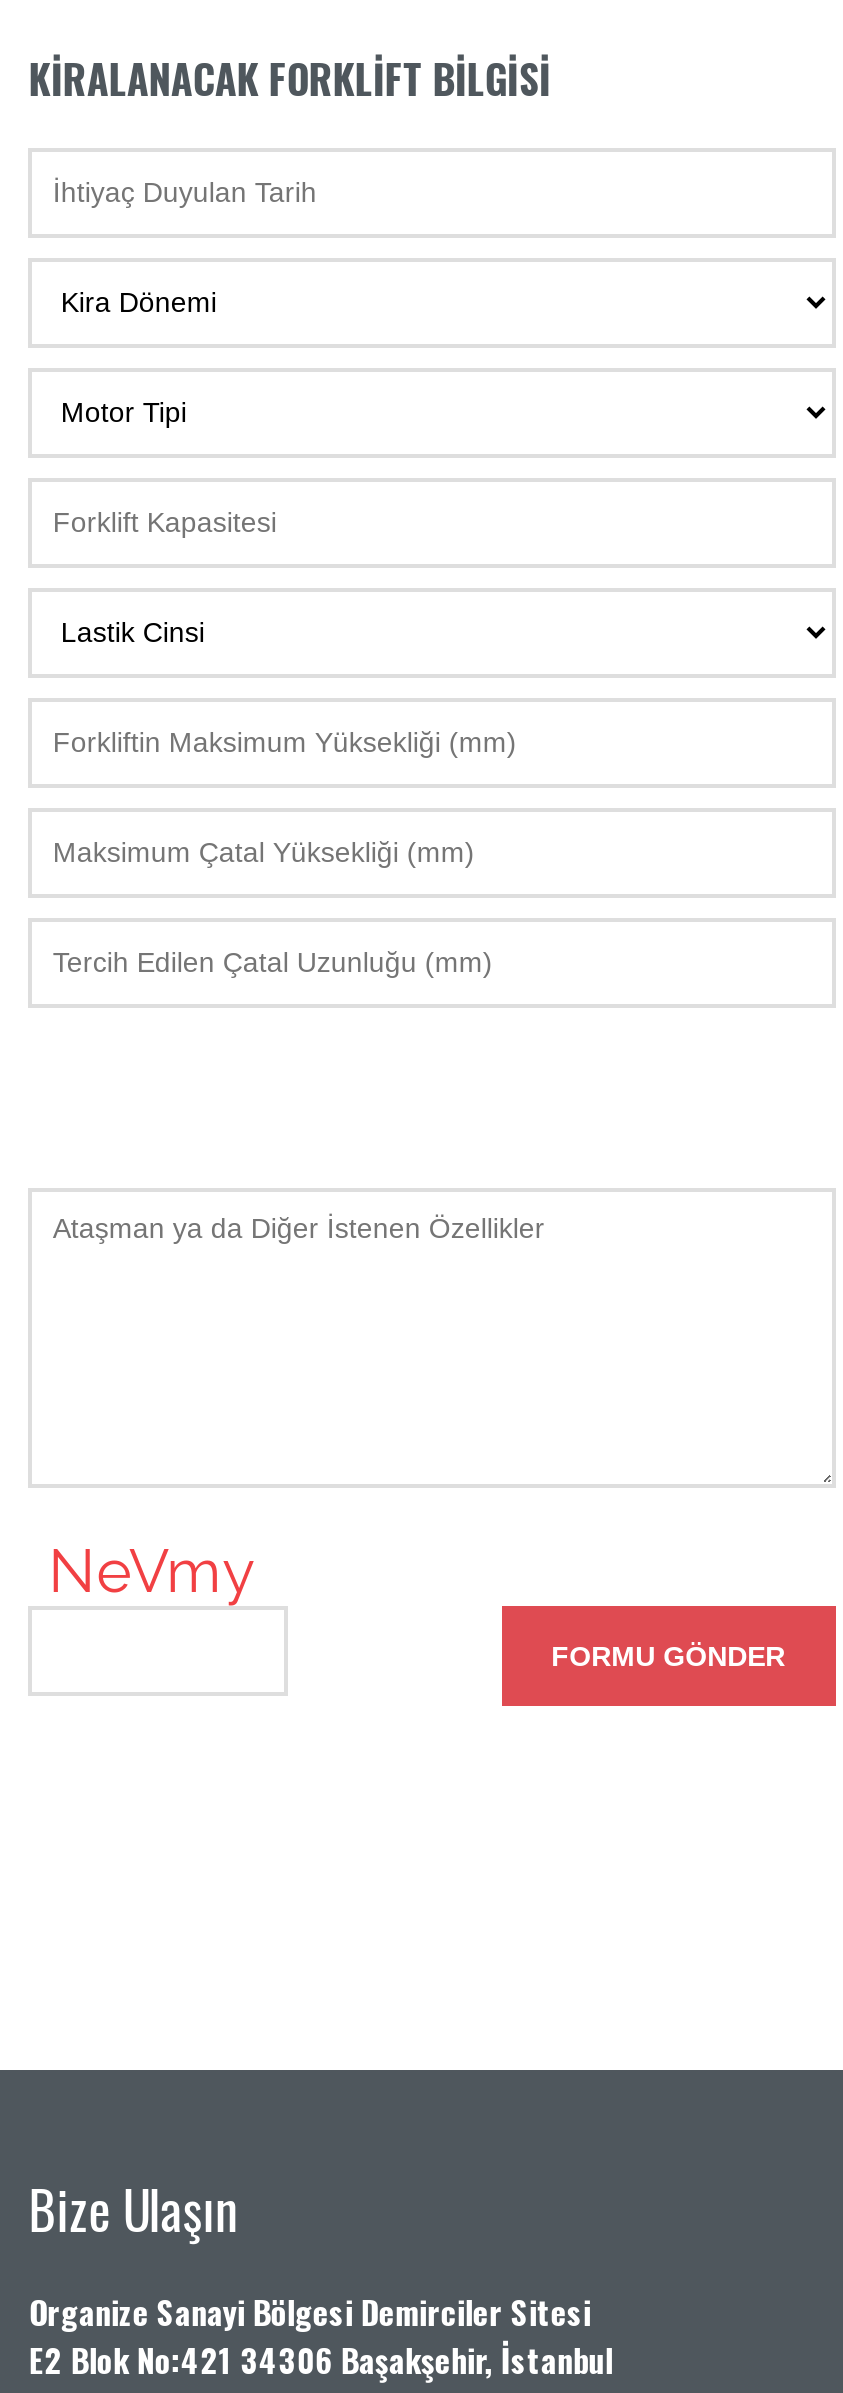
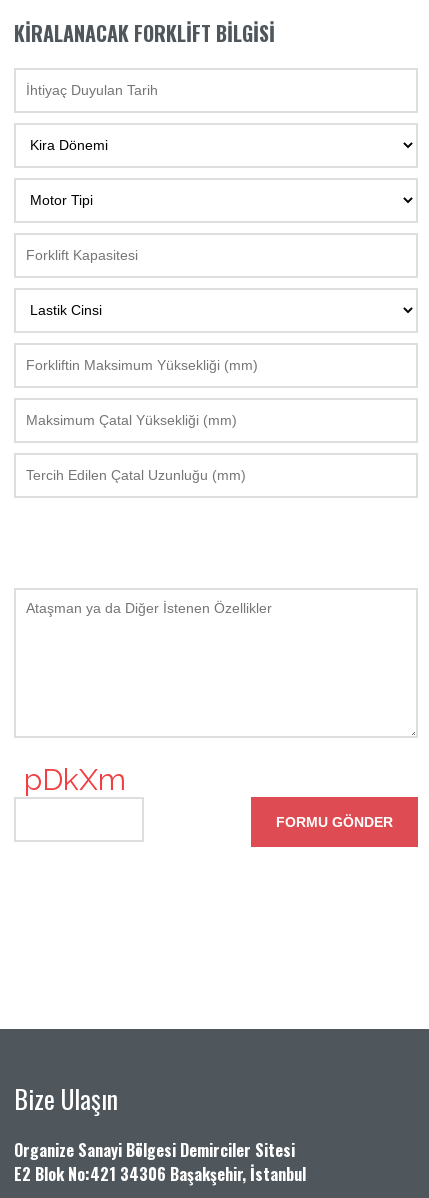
- NeVmy
+ pDkXm
